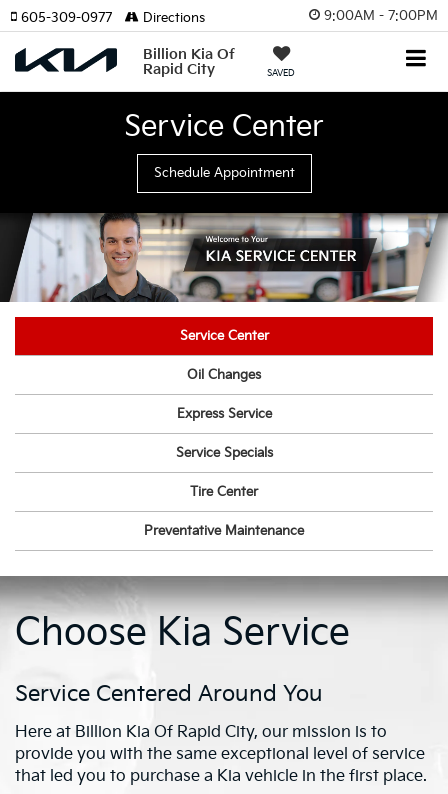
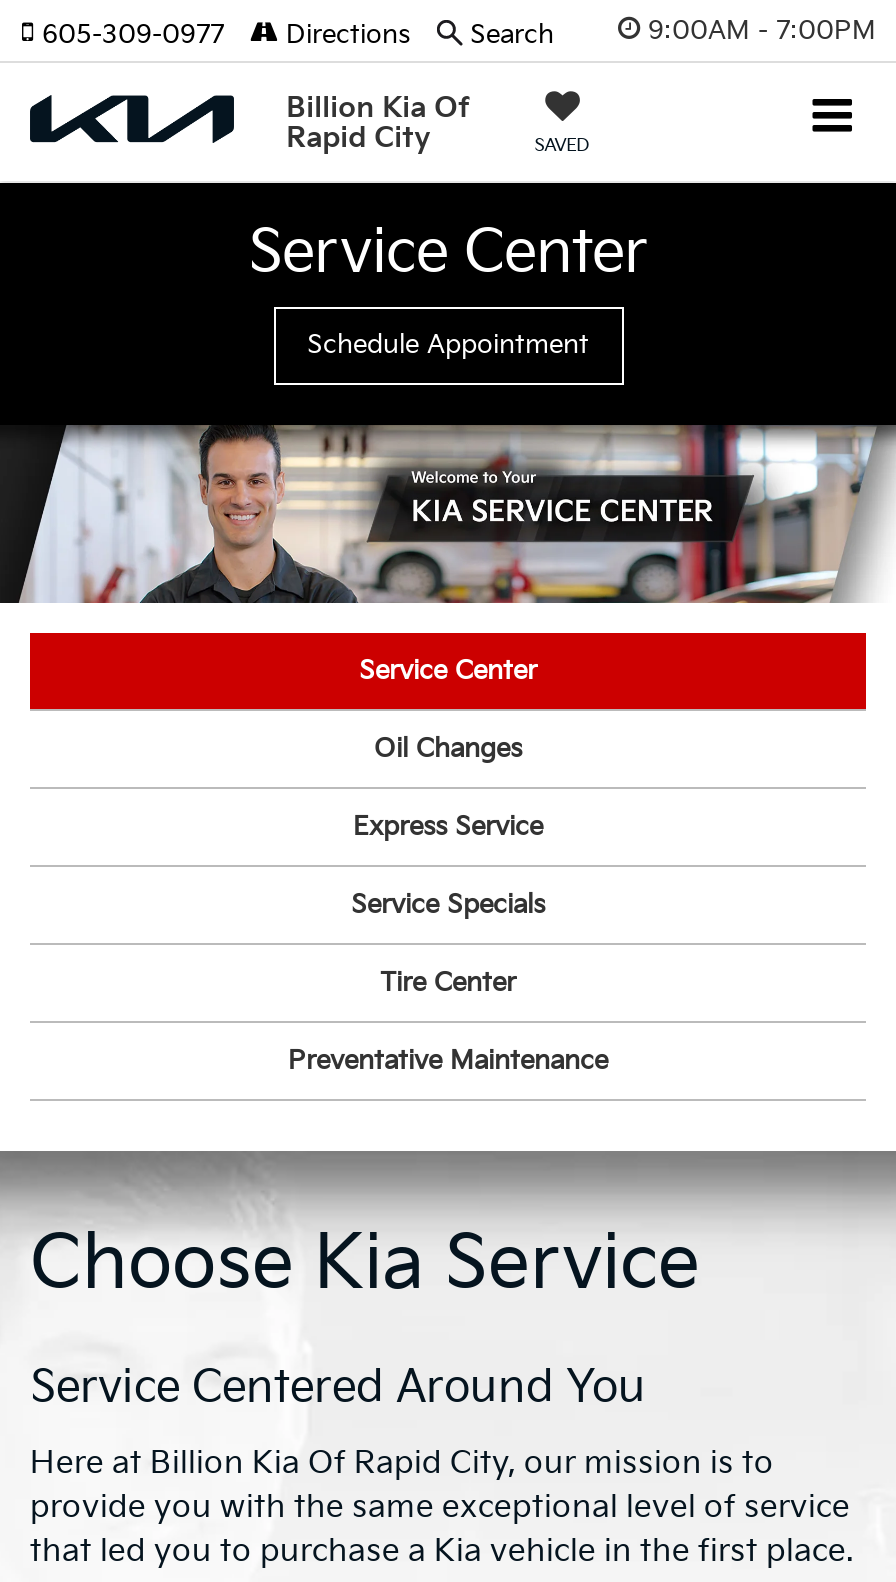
+ Search
